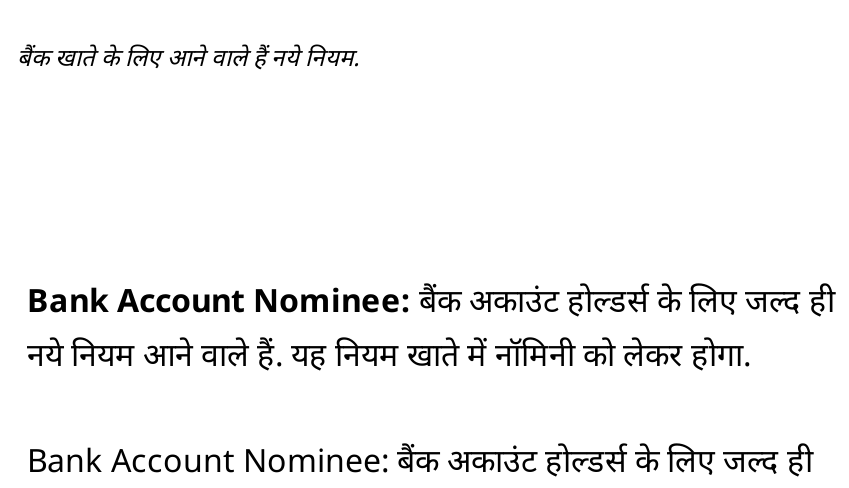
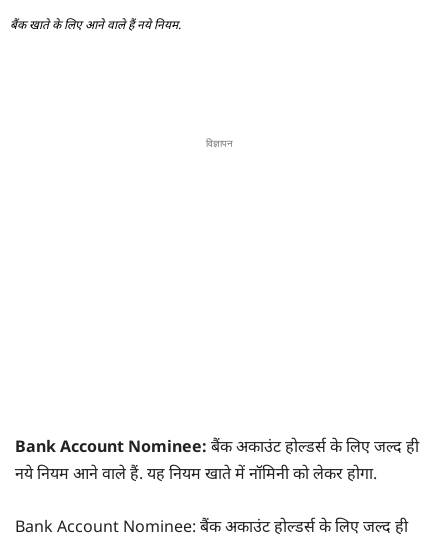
+ विज्ञापन
